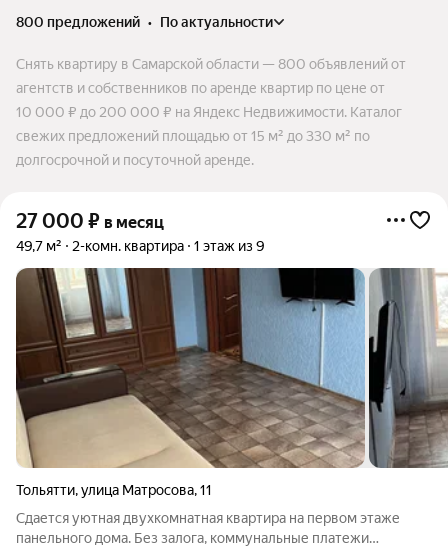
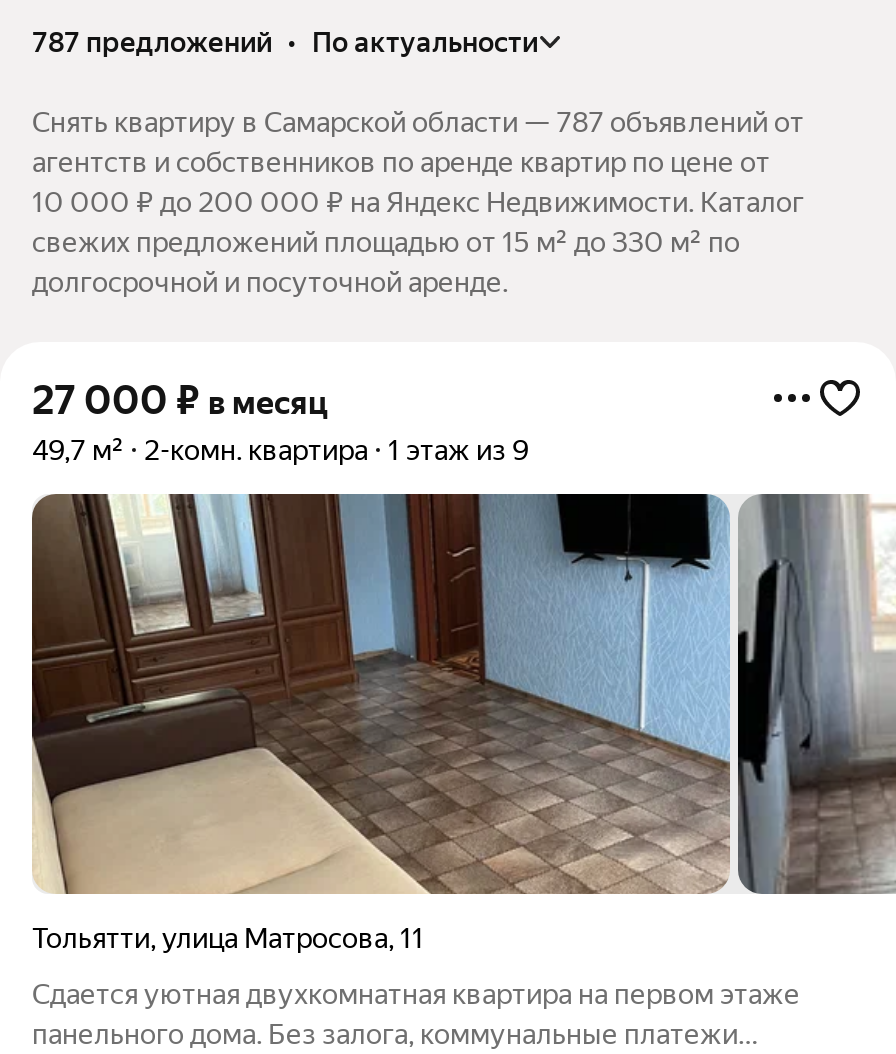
- 800 предложений • по актуальности
+ 787 предложений • по актуальности

- Снять квартиру в Самарской области — 800 объявлений от
+ Снять квартиру в Самарской области — 787 объявлений от
